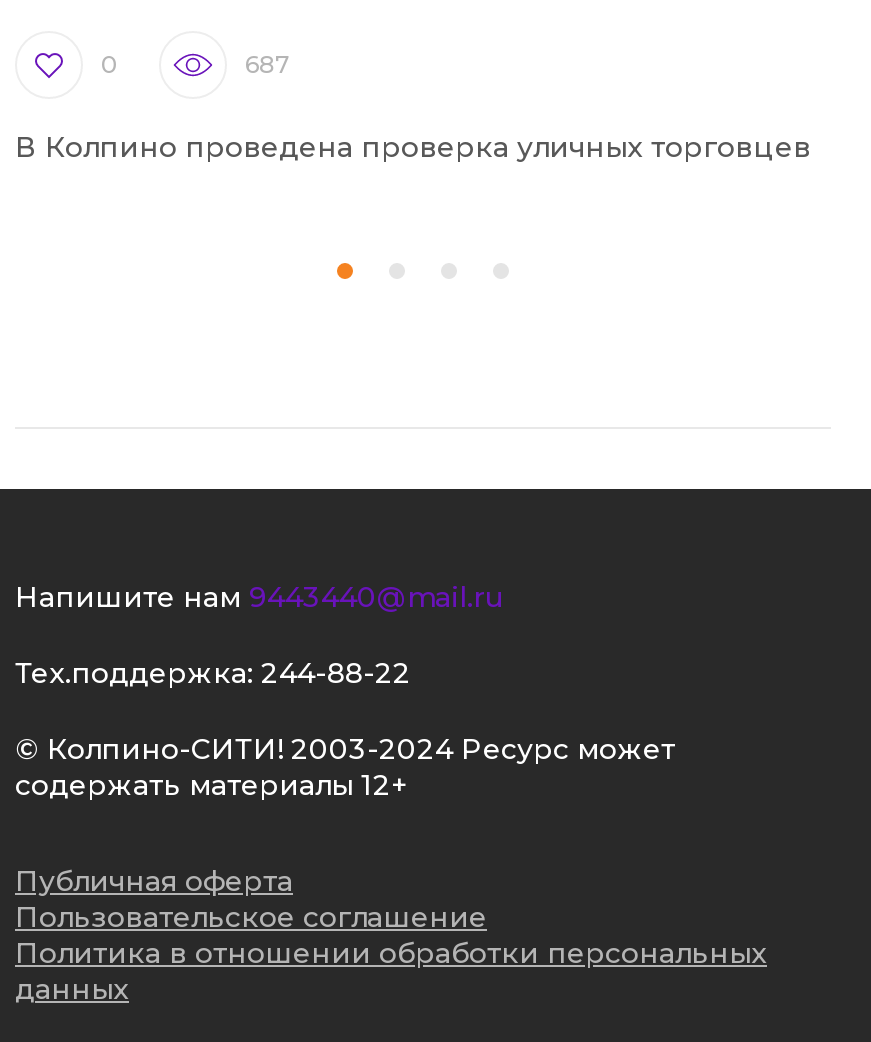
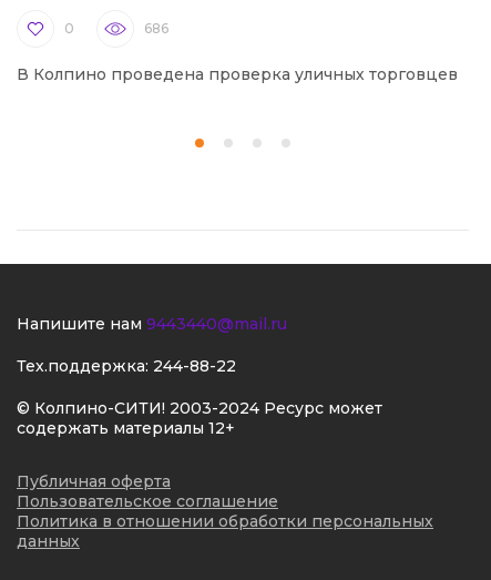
- 687
+ 686
